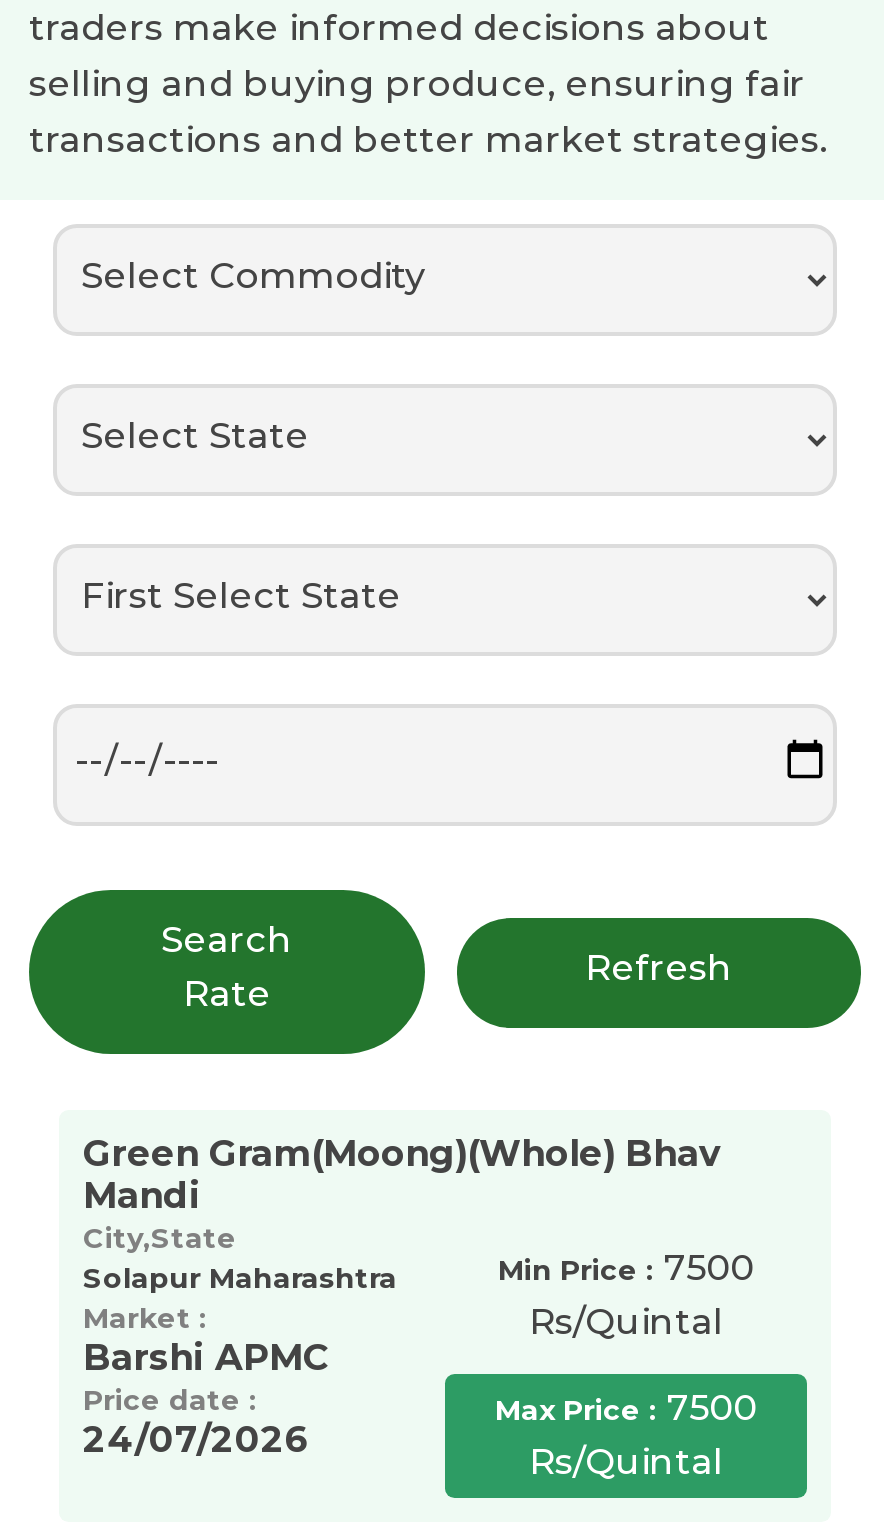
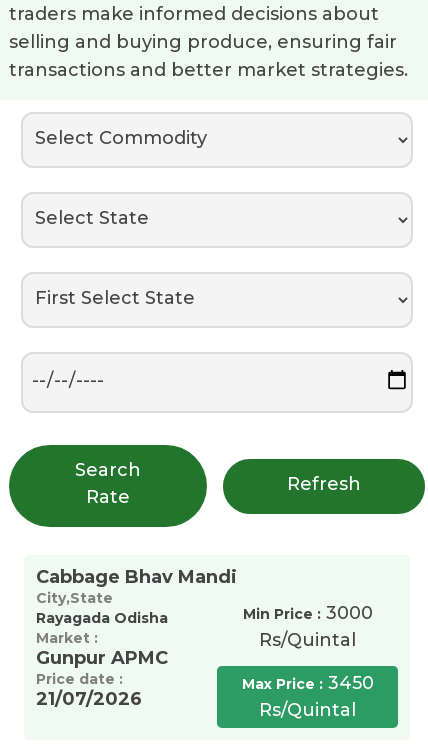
- Green Gram(Moong)(Whole) Bhav
- Mandi
+ Cabbage Bhav Mandi

- Min Price : 7500
+ Min Price : 3000

- Solapur Maharashtra
+ Rayagada Odisha

- Barshi APMC
+ Gunpur APMC

- Max Price : 7500
+ Max Price : 3450

- 24/07/2026
+ 21/07/2026
